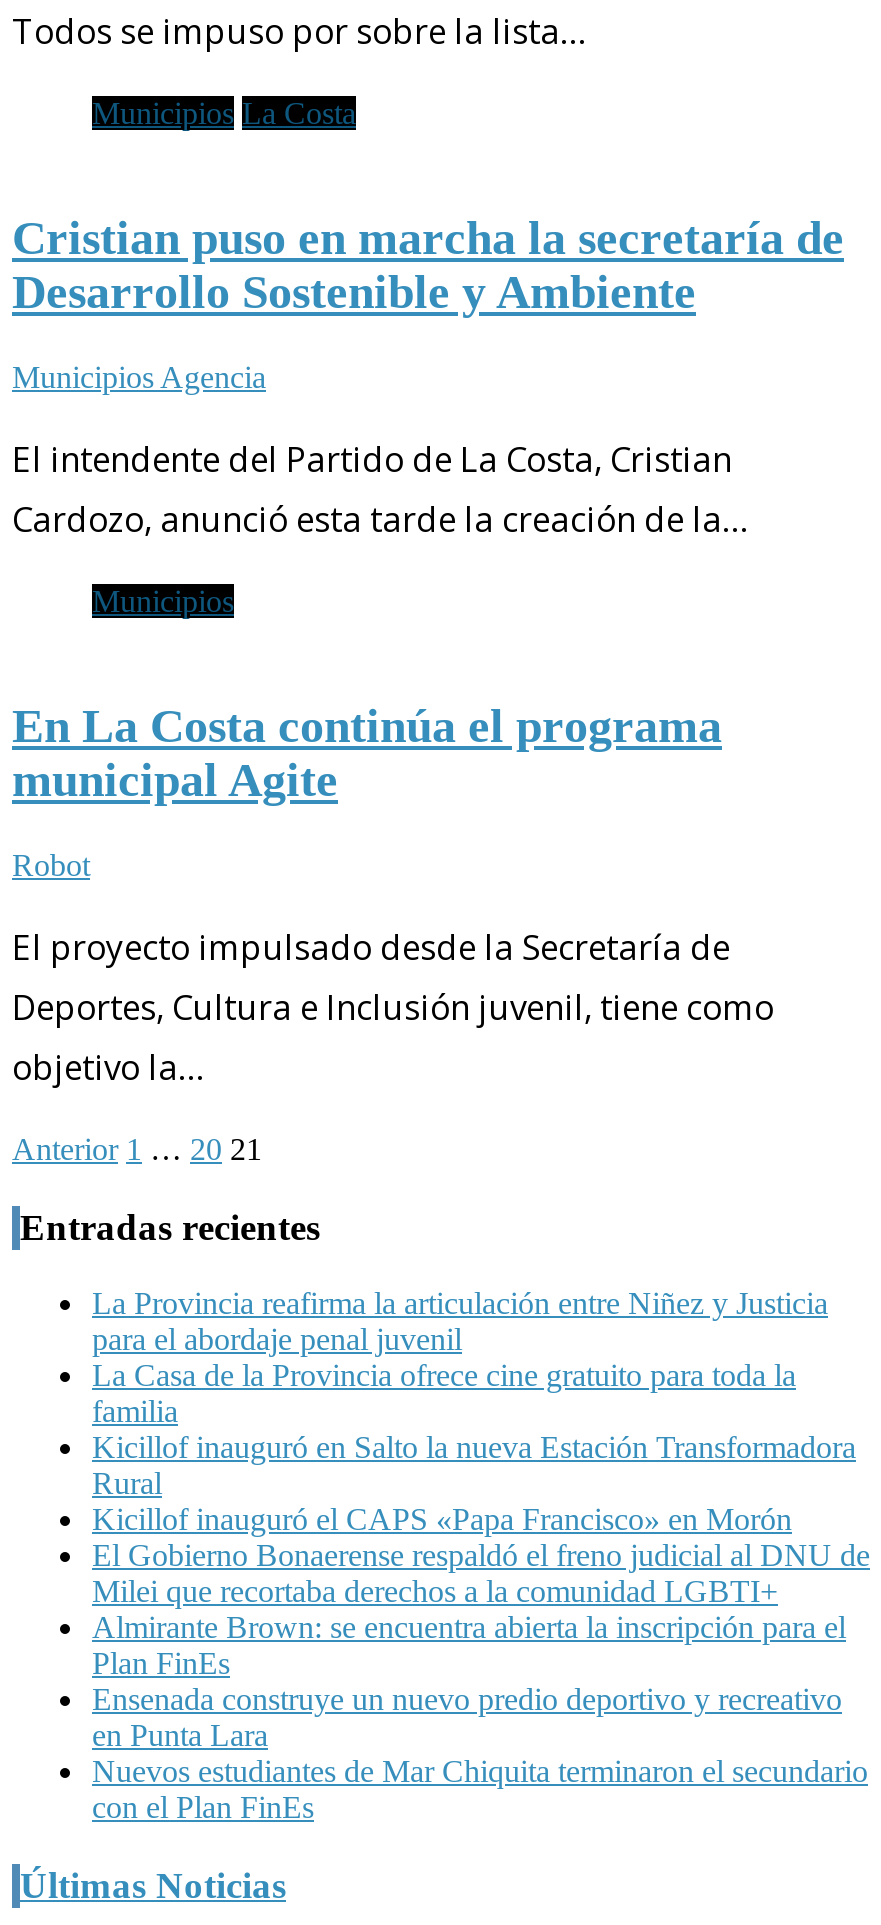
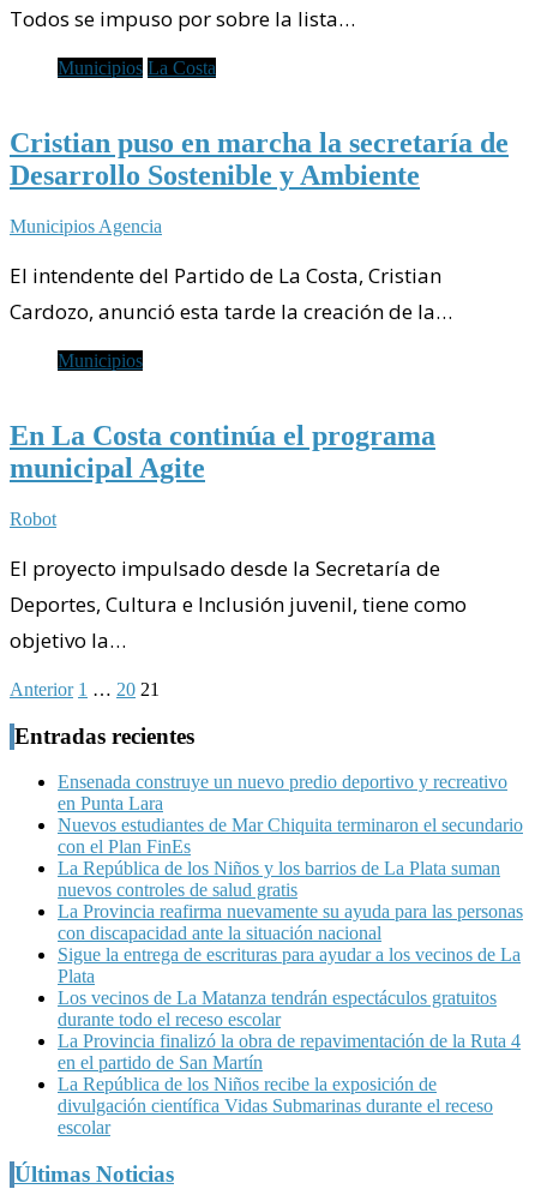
- La Provincia reafirma la articulación entre Niñez y Justicia
- para el abordaje penal juvenil
- La Casa de la Provincia ofrece cine gratuito para toda la
- familia
- Kicillof inauguró en Salto la nueva Estación Transformadora
- Rural
- Kicillof inauguró el CAPS «Papa Francisco» en Morón
- El Gobierno Bonaerense respaldó el freno judicial al DNU de
- Milei que recortaba derechos a la comunidad LGBTI+
- Almirante Brown: se encuentra abierta la inscripción para el
- Plan FinEs

moved up: Ensenada construye un nuevo predio deportivo y recreativo | en Punta Lara | Nuevos estudiantes de Mar Chiquita terminaron el secundario | con el Plan FinEs

+ La República de los Niños y los barrios de La Plata suman
+ nuevos controles de salud gratis
+ La Provincia reafirma nuevamente su ayuda para las personas
+ con discapacidad ante la situación nacional
+ Sigue la entrega de escrituras para ayudar a los vecinos de La
+ Plata
+ Los vecinos de La Matanza tendrán espectáculos gratuitos
+ durante todo el receso escolar
+ La Provincia finalizó la obra de repavimentación de la Ruta 4
+ en el partido de San Martín
+ La República de los Niños recibe la exposición de
+ divulgación científica Vidas Submarinas durante el receso
+ escolar
